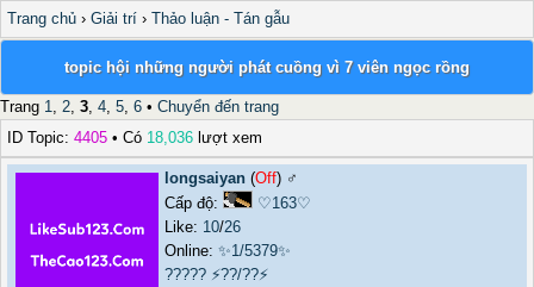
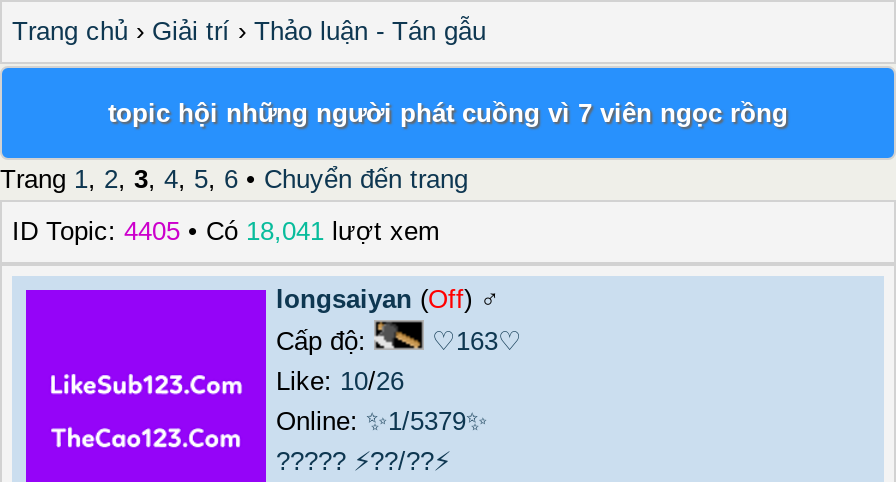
- ID Topic: 4405 • Có 18,036 lượt xem
+ ID Topic: 4405 • Có 18,041 lượt xem
